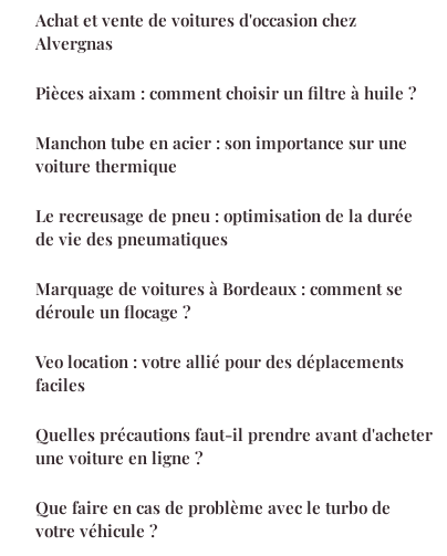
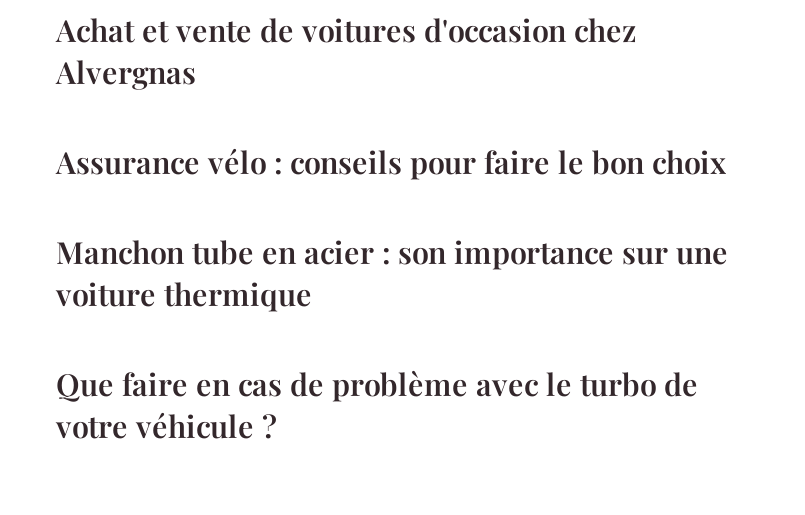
- Pièces aixam : comment choisir un filtre à huile ?
+ Assurance vélo : conseils pour faire le bon choix

- Le recreusage de pneu : optimisation de la durée
- de vie des pneumatiques
- Marquage de voitures à Bordeaux : comment se
- déroule un flocage ?
- Veo location : votre allié pour des déplacements
- faciles
- Quelles précautions faut-il prendre avant d'acheter
- une voiture en ligne ?
